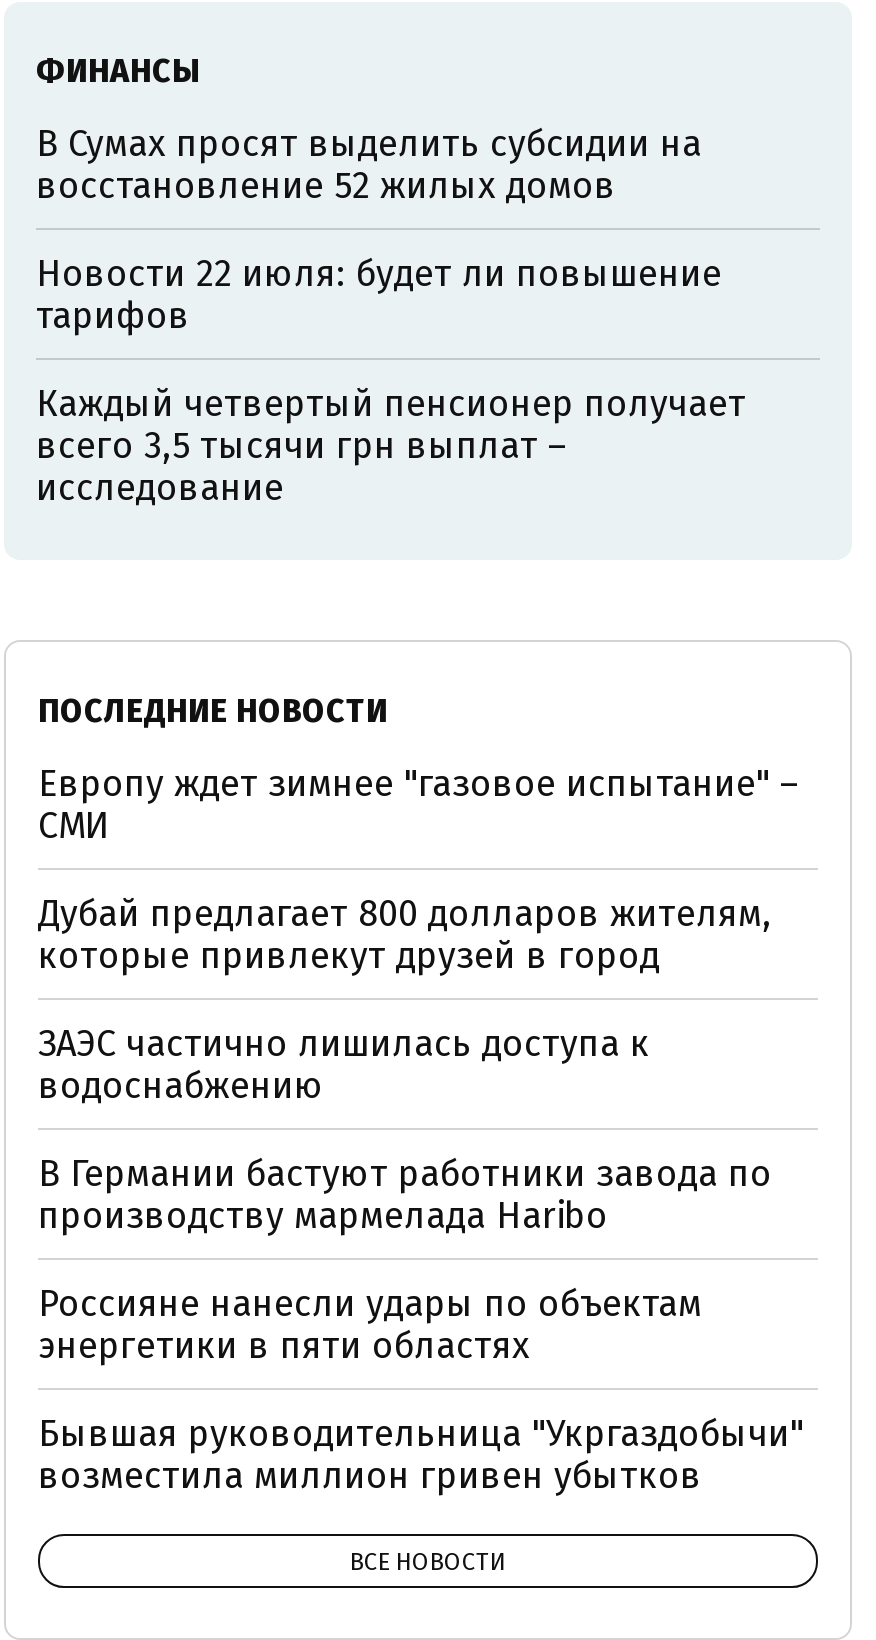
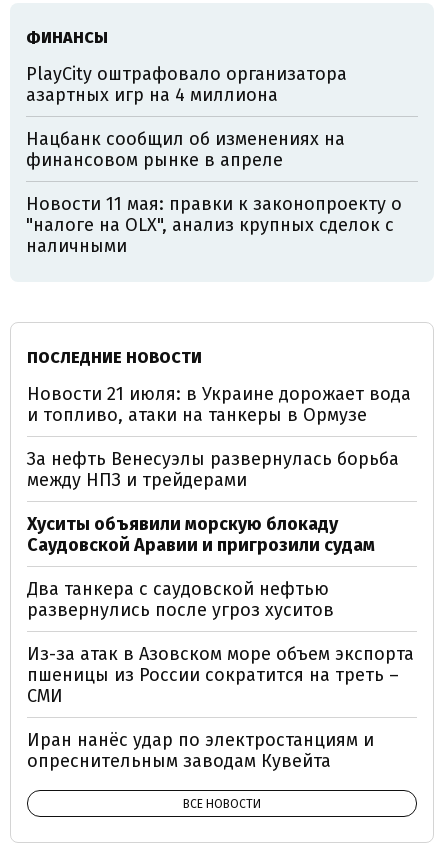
- В Сумах просят выделить субсидии на
- восстановление 52 жилых домов
+ PlayCity оштрафовало организатора
+ азартных игр на 4 миллиона

- Новости 22 июля: будет ли повышение
- тарифов
+ Нацбанк сообщил об изменениях на
+ финансовом рынке в апреле

- Каждый четвертый пенсионер получает
- всего 3,5 тысячи грн выплат –
- исследование
+ Новости 11 мая: правки к законопроекту о
+ "налоге на OLX", анализ крупных сделок с
+ наличными

- Европу ждет зимнее "газовое испытание" –
+ Новости 21 июля: в Украине дорожает вода
+ и топливо, атаки на танкеры в Ормузе
+ За нефть Венесуэлы развернулась борьба
+ между НПЗ и трейдерами
+ Хуситы объявили морскую блокаду
+ Саудовской Аравии и пригрозили судам
+ Два танкера с саудовской нефтью
+ развернулись после угроз хуситов
+ Из-за атак в Азовском море объем экспорта
+ пшеницы из России сократится на треть –

moved down: СМИ

- Дубай предлагает 800 долларов жителям,
- которые привлекут друзей в город
- ЗАЭС частично лишилась доступа к
- водоснабжению
- В Германии бастуют работники завода по
- производству мармелада Haribo
- Россияне нанесли удары по объектам
- энергетики в пяти областях
- Бывшая руководительница "Укргаздобычи"
- возместила миллион гривен убытков
+ Иран нанёс удар по электростанциям и
+ опреснительным заводам Кувейта
